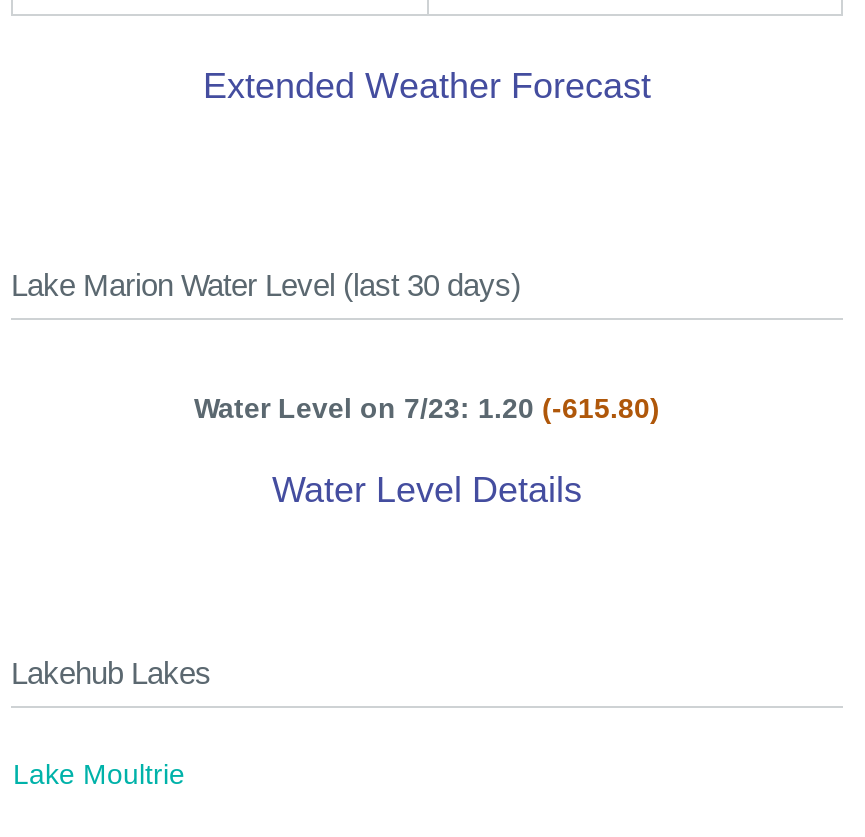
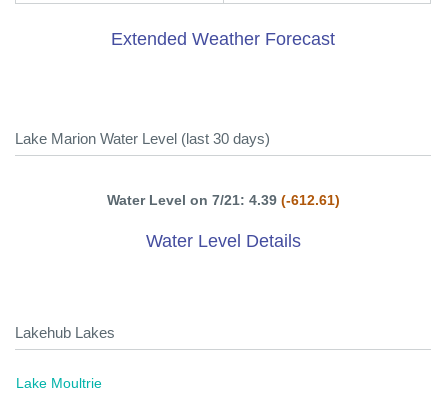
- Water Level on 7/23: 1.20 (-615.80)
+ Water Level on 7/21: 4.39 (-612.61)
